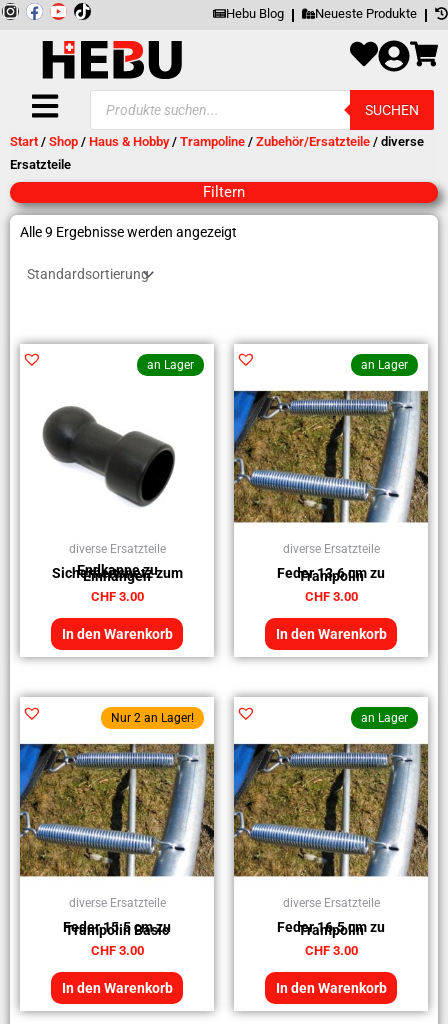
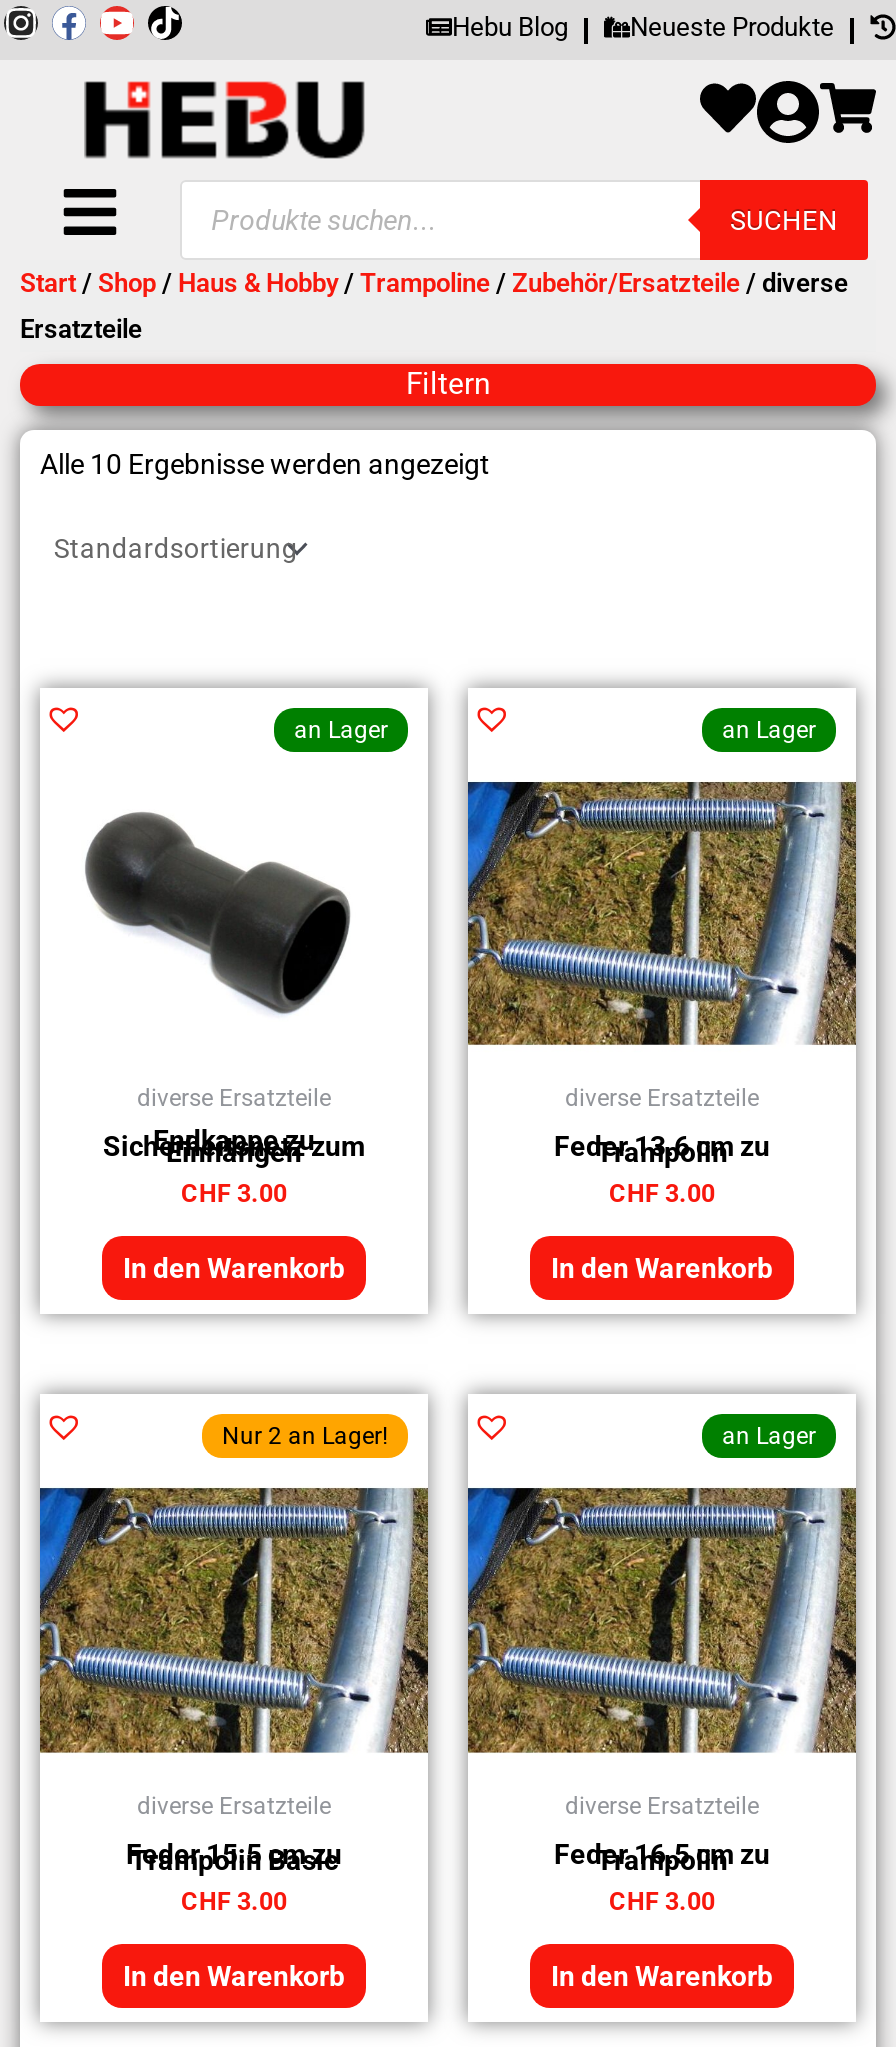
- Alle 9 Ergebnisse werden angezeigt
+ Alle 10 Ergebnisse werden angezeigt
